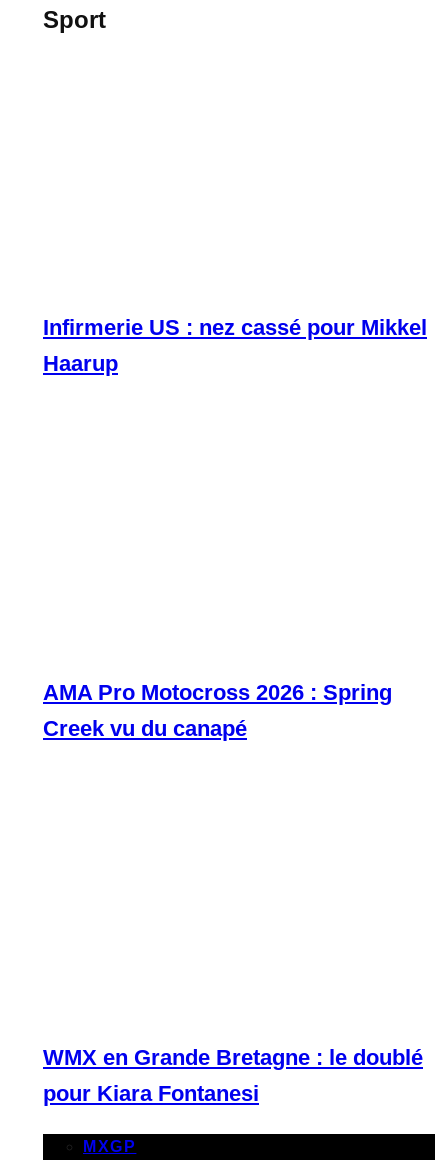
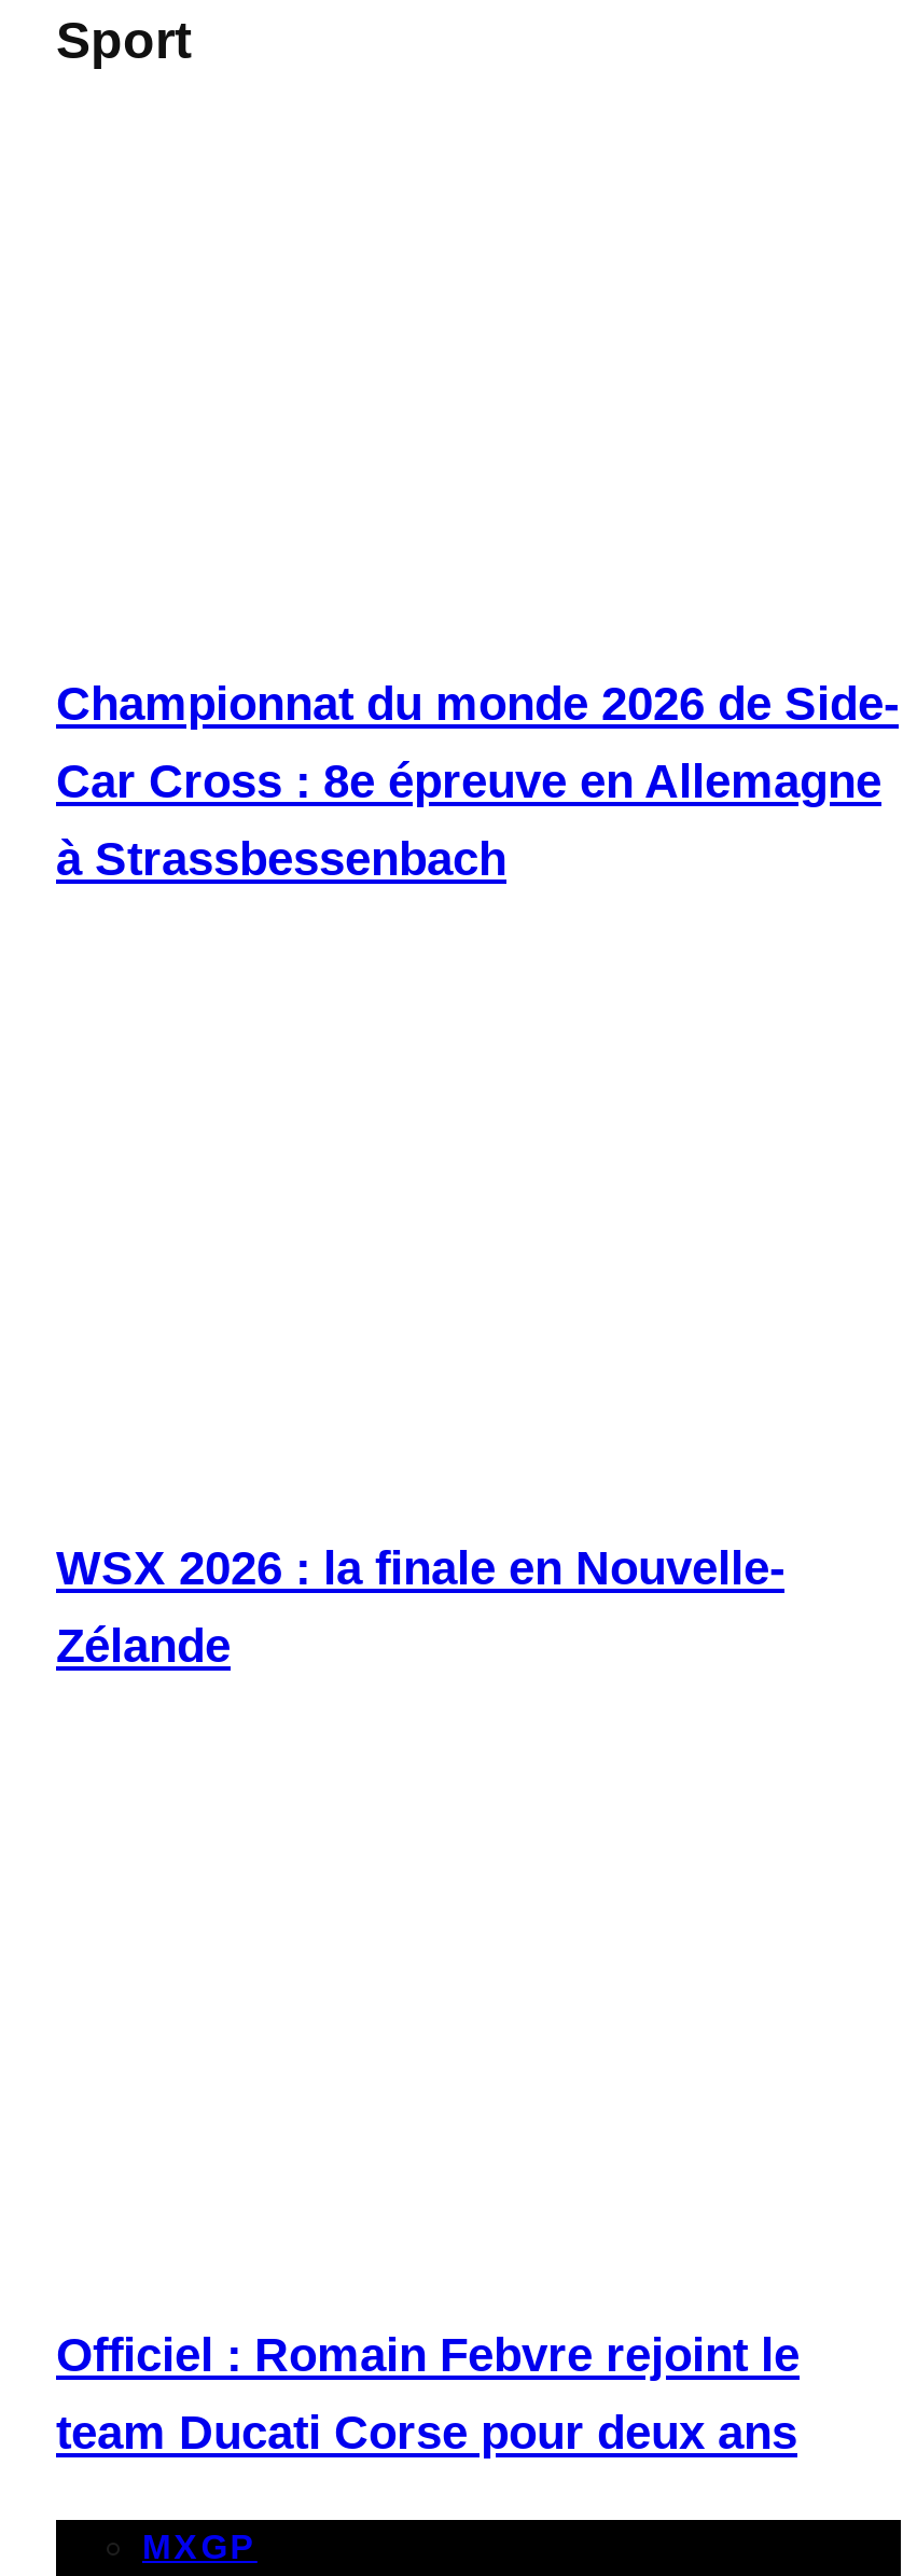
- Infirmerie US : nez cassé pour Mikkel
- Haarup
+ Championnat du monde 2026 de Side-
+ Car Cross : 8e épreuve en Allemagne
+ à Strassbessenbach

- AMA Pro Motocross 2026 : Spring
- Creek vu du canapé
+ WSX 2026 : la finale en Nouvelle-
+ Zélande

- WMX en Grande Bretagne : le doublé
- pour Kiara Fontanesi
+ Officiel : Romain Febvre rejoint le
+ team Ducati Corse pour deux ans
